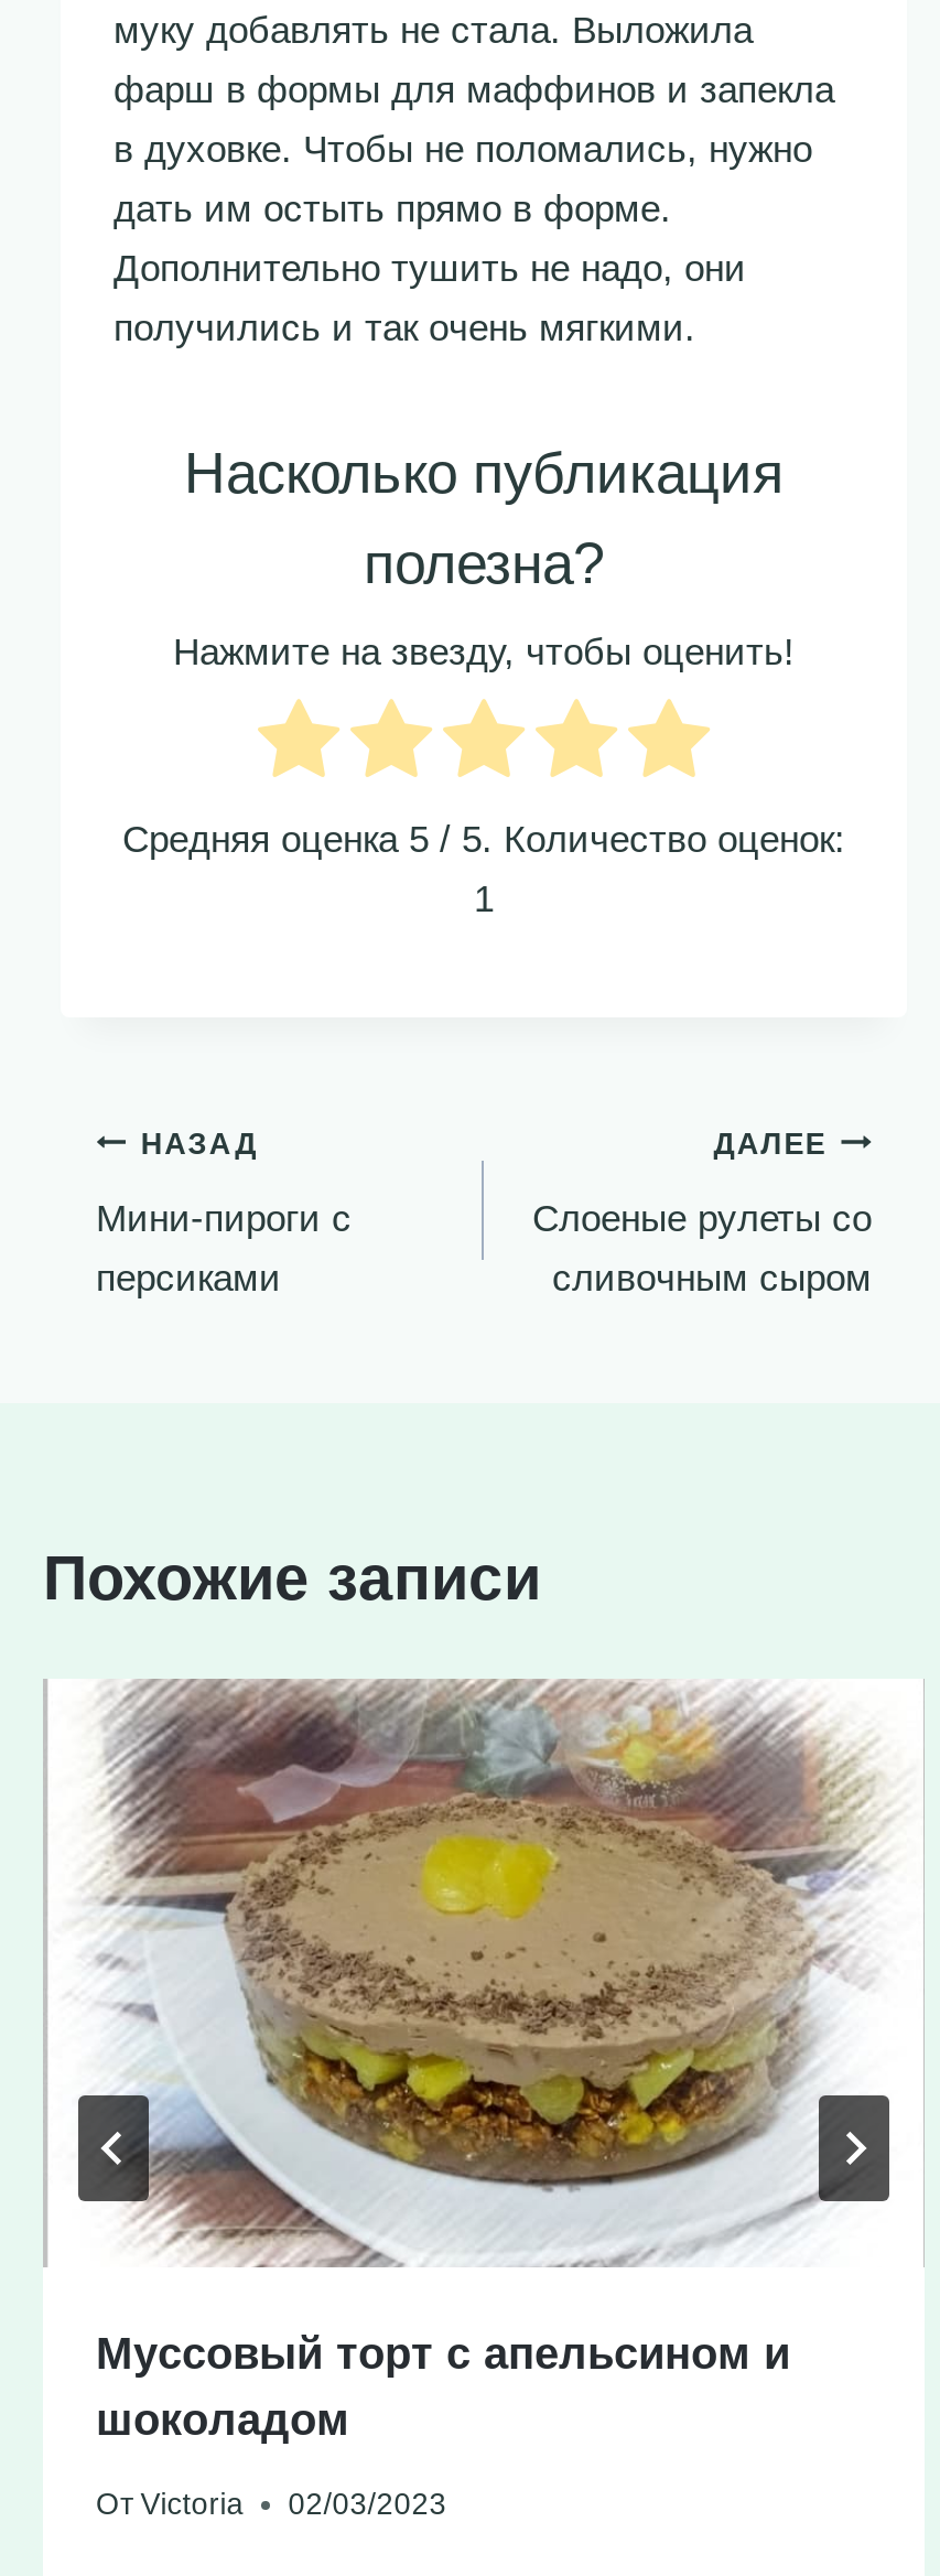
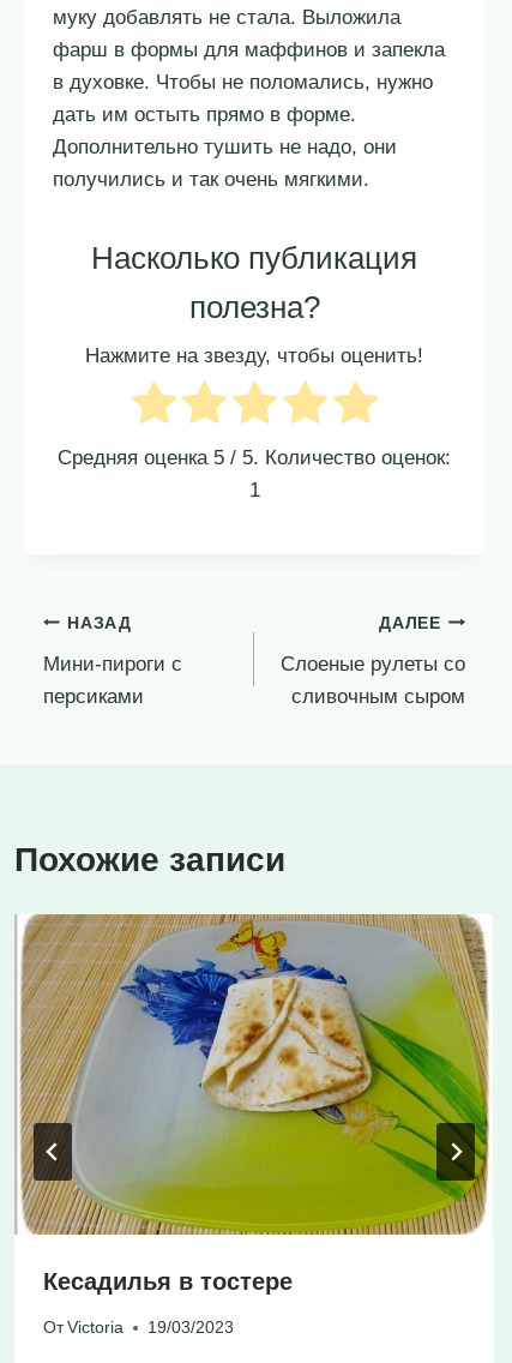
- [image]
- Муссовый торт с апельсином и
- шоколадом
+ [image]
+ Кесадилья в тостере

- От Victoria 02/03/2023
+ От Victoria 19/03/2023
